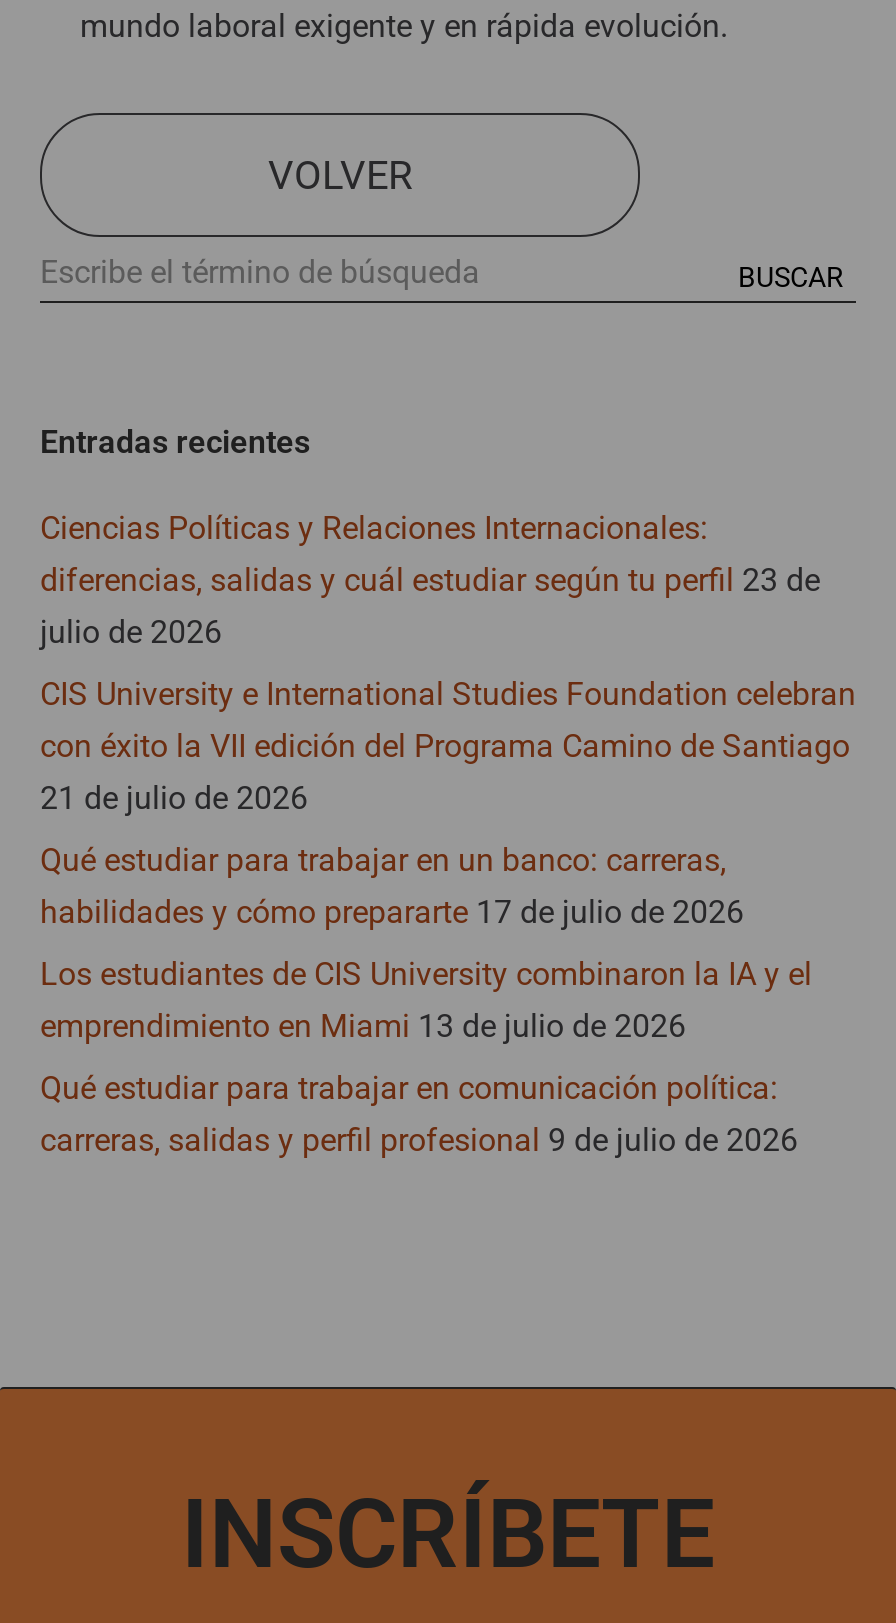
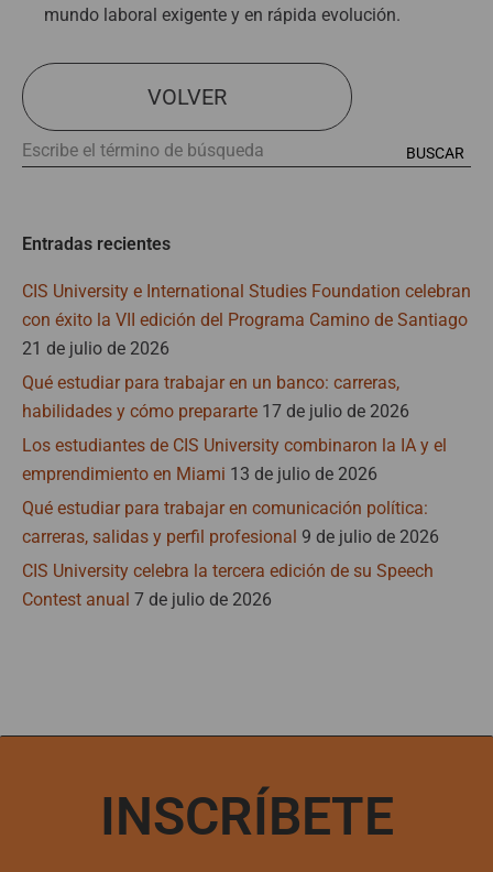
- Ciencias Políticas y Relaciones Internacionales:
- diferencias, salidas y cuál estudiar según tu perfil 23 de
- julio de 2026

moved up: CIS University e International Studies Foundation celebran | con éxito la VII edición del Programa Camino de Santiago | 21 de julio de 2026 | ... | Qué estudiar para trabajar en comunicación política: | carreras, salidas y perfil profesional 9 de julio de 2026

+ CIS University celebra la tercera edición de su Speech
+ Contest anual 7 de julio de 2026
